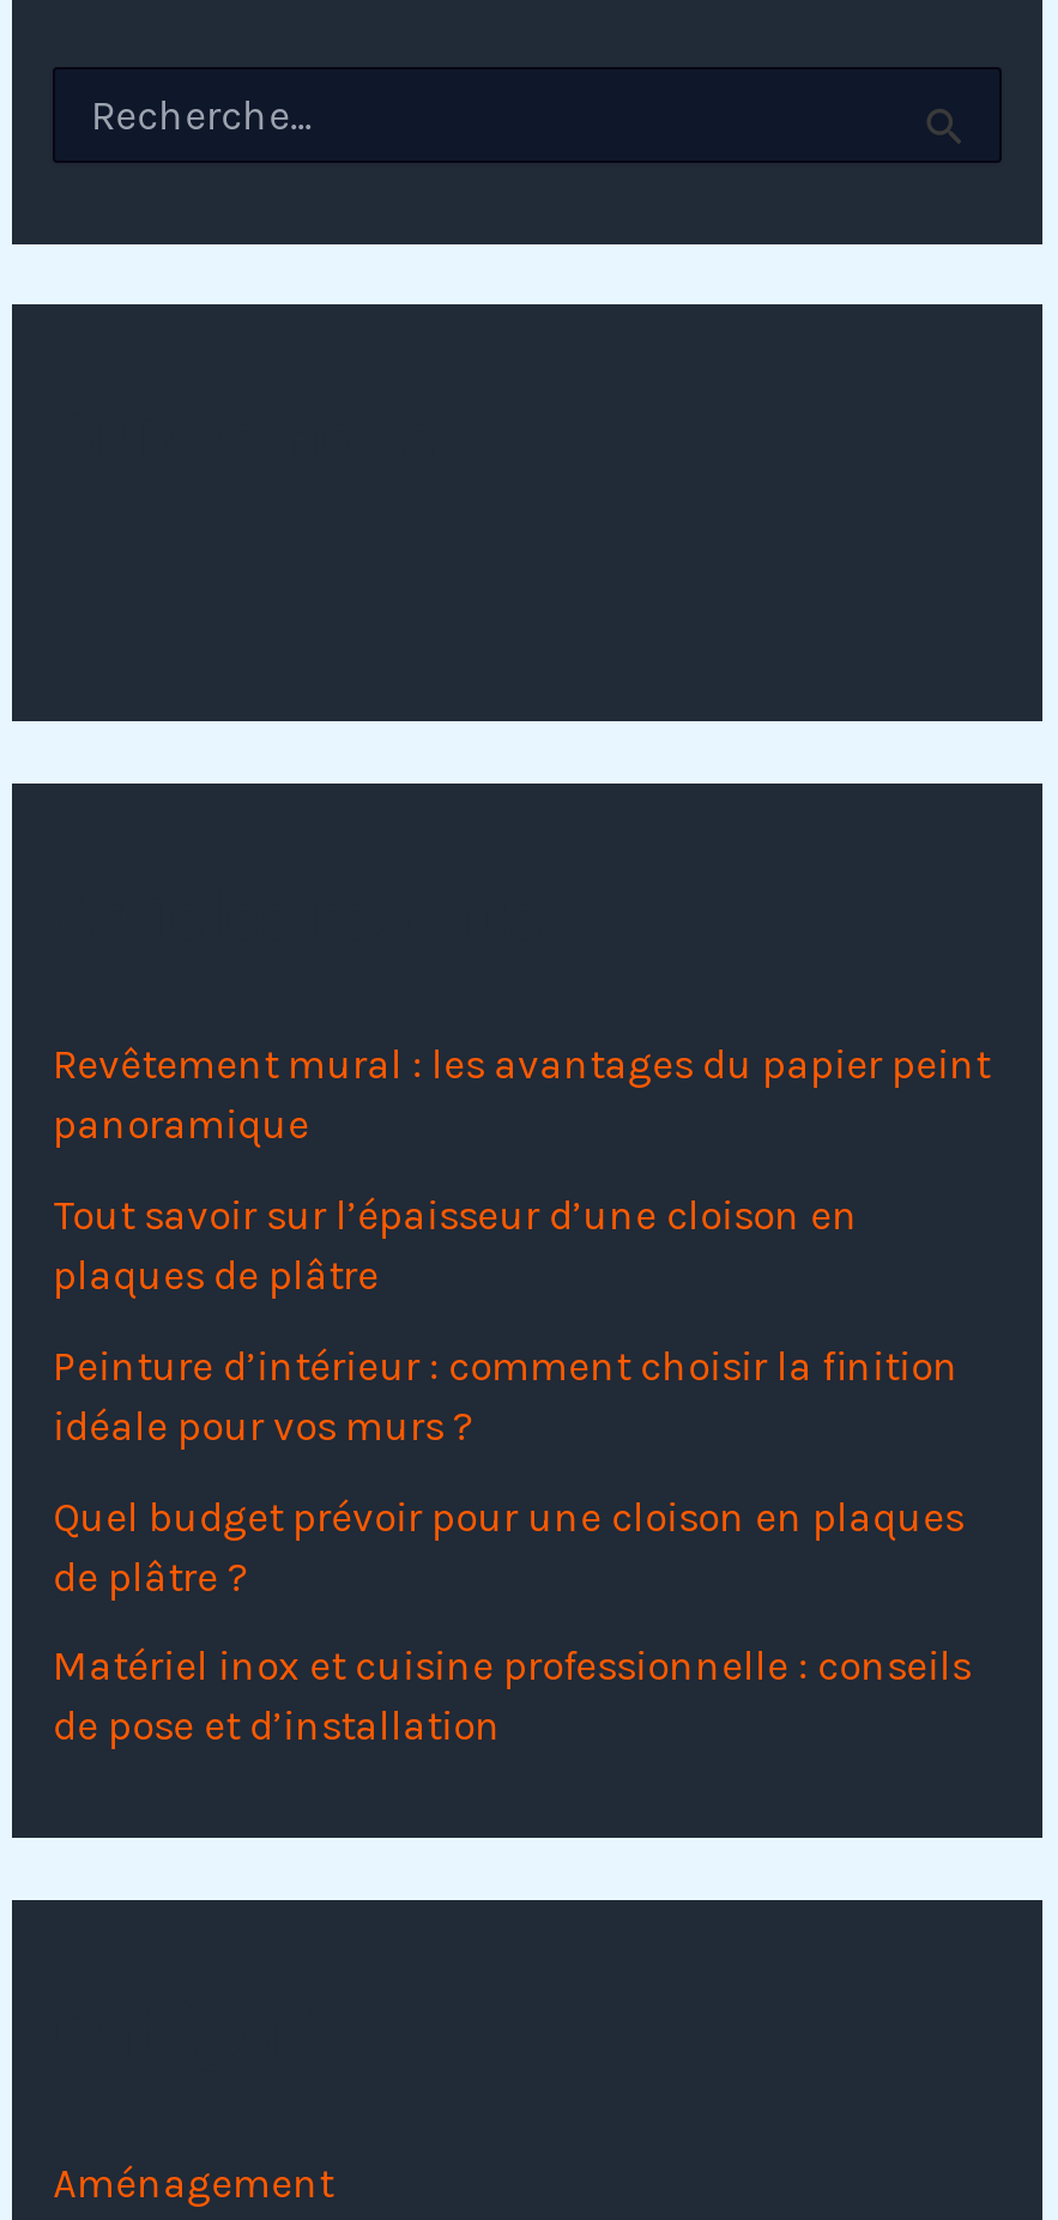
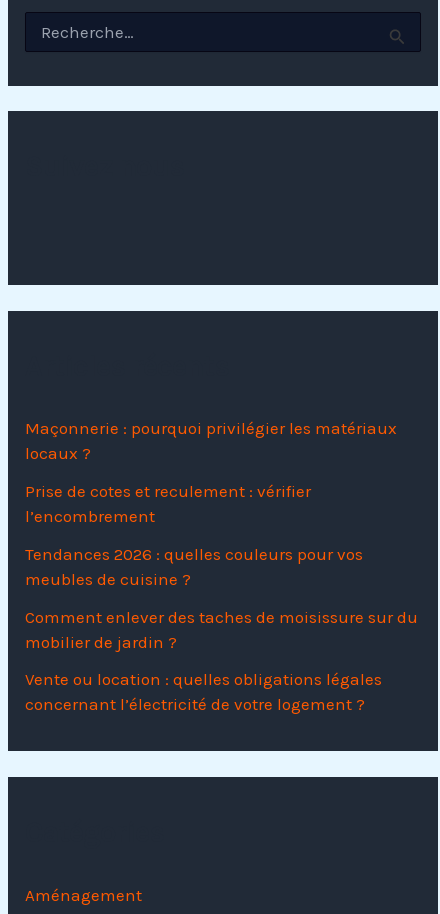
- Revêtement mural : les avantages du papier peint
- panoramique
+ Maçonnerie : pourquoi privilégier les matériaux
+ locaux ?

- Tout savoir sur l’épaisseur d’une cloison en
- plaques de plâtre
+ Prise de cotes et reculement : vérifier
+ l’encombrement

- Peinture d’intérieur : comment choisir la finition
- idéale pour vos murs ?
+ Tendances 2026 : quelles couleurs pour vos
+ meubles de cuisine ?

- Quel budget prévoir pour une cloison en plaques
- de plâtre ?
+ Comment enlever des taches de moisissure sur du
+ mobilier de jardin ?

- Matériel inox et cuisine professionnelle : conseils
- de pose et d’installation
+ Vente ou location : quelles obligations légales
+ concernant l’électricité de votre logement ?
